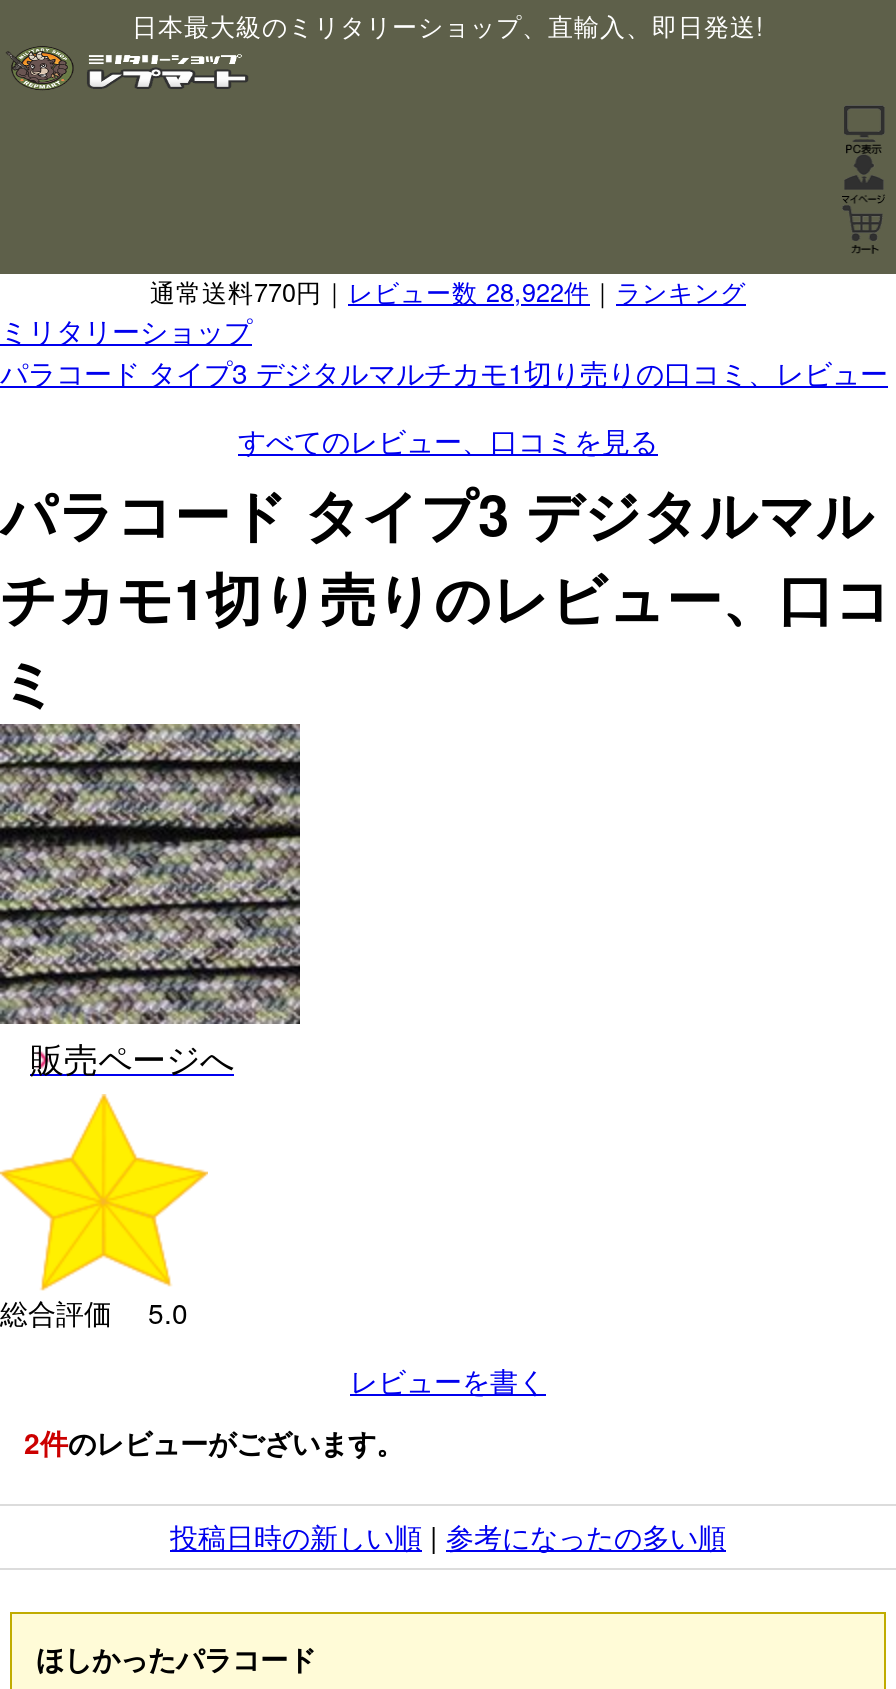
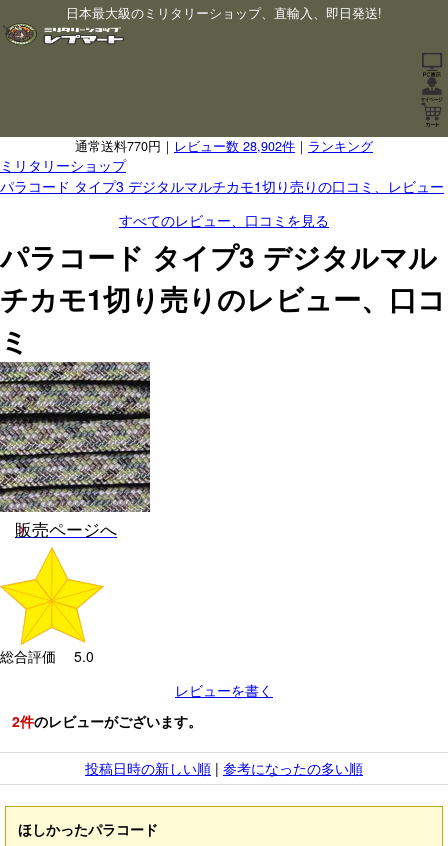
- 通常送料770円｜レビュー数 28,922件｜ランキング
+ 通常送料770円｜レビュー数 28,902件｜ランキング
